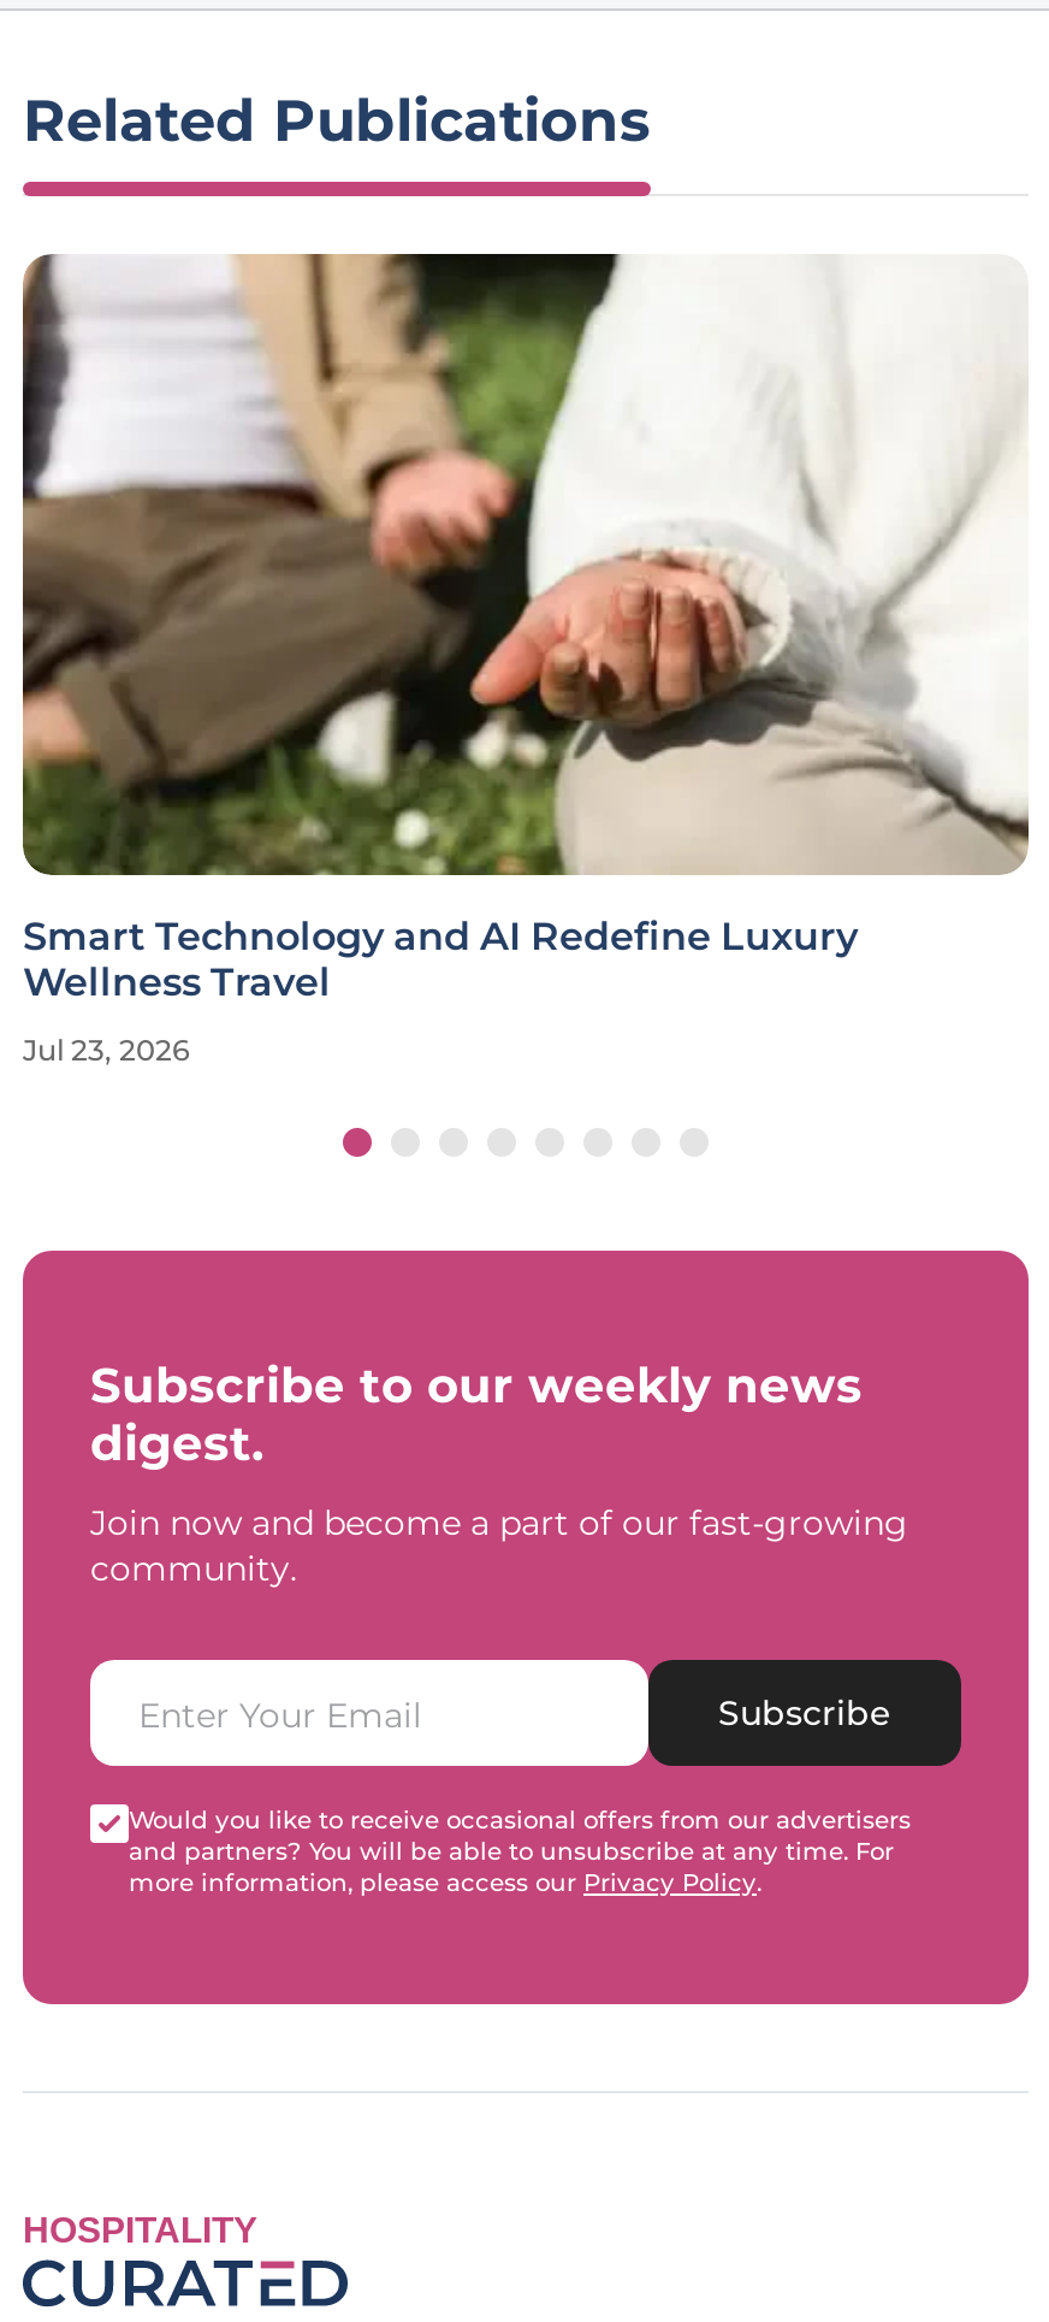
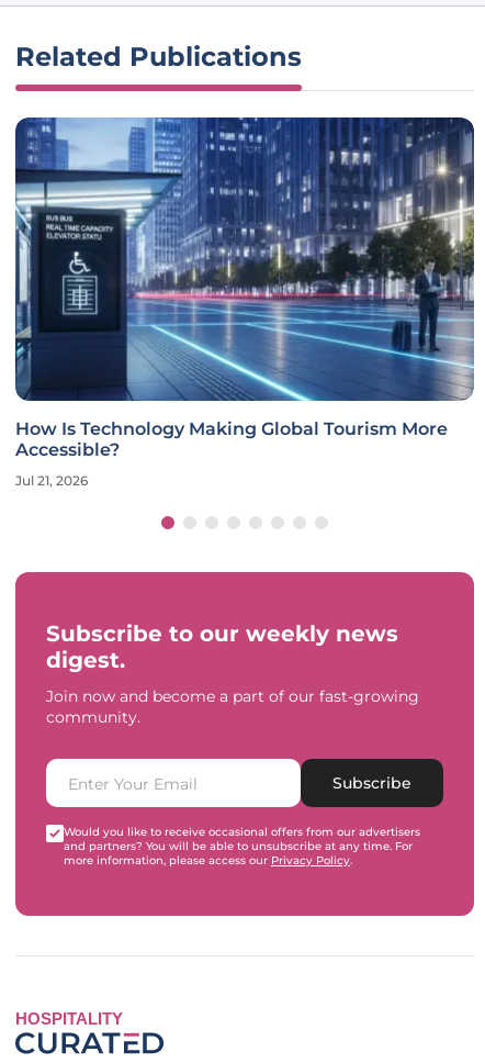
- [image]
- Smart Technology and AI Redefine Luxury
- Wellness Travel
+ [image]
+ How Is Technology Making Global Tourism More
+ Accessible?

- Jul 23, 2026
+ Jul 21, 2026
